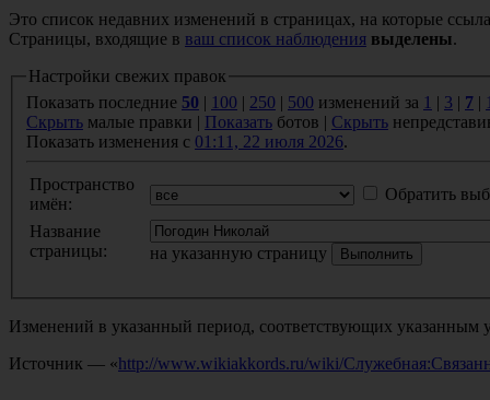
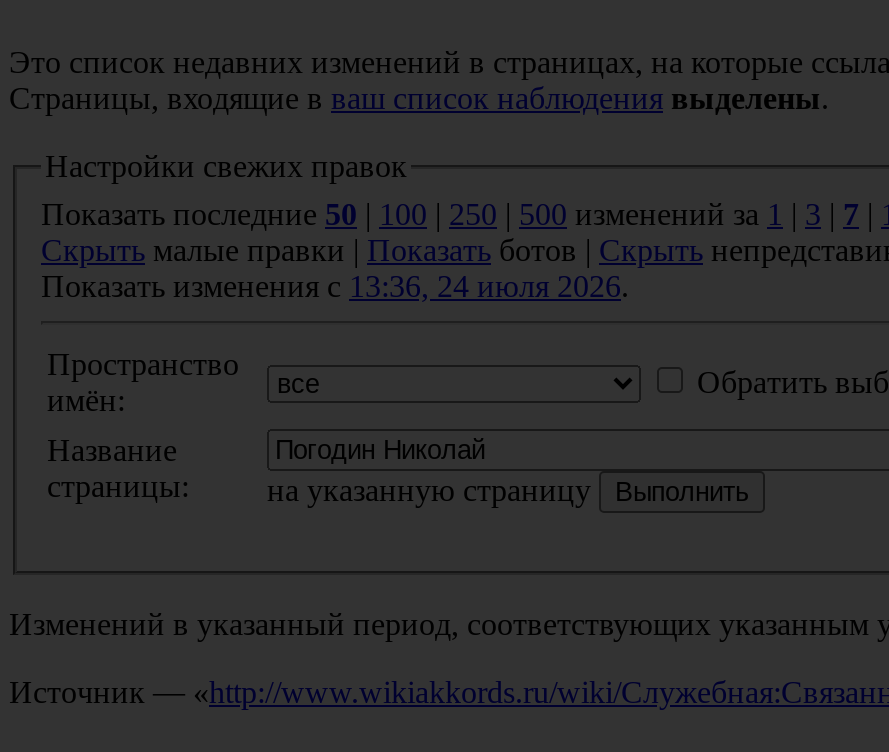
- Показать изменения с 01:11, 22 июля 2026.
+ Показать изменения с 13:36, 24 июля 2026.
